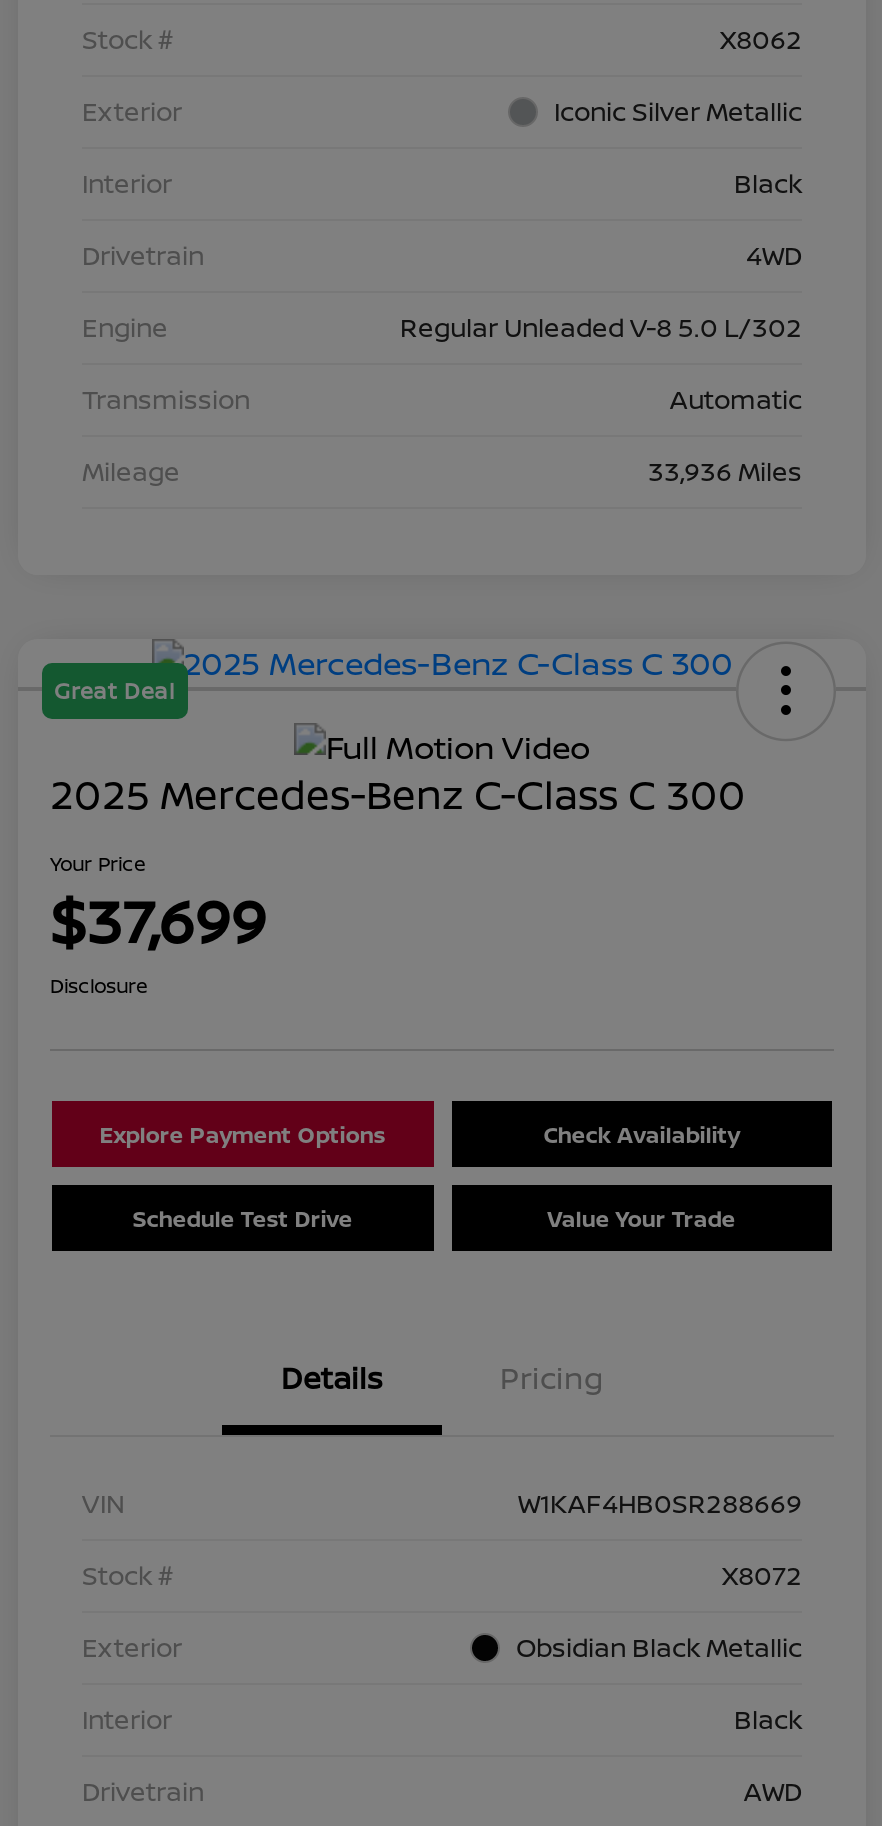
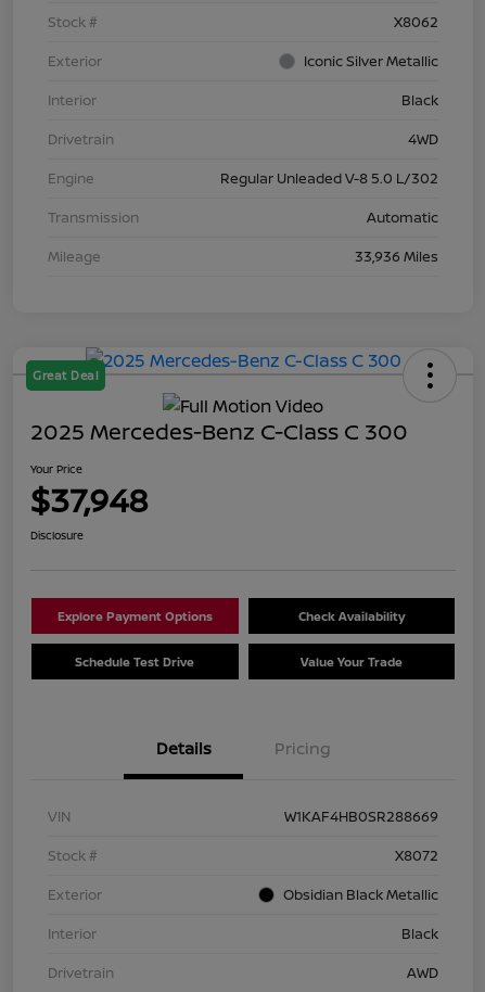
- $37,699
+ $37,948
